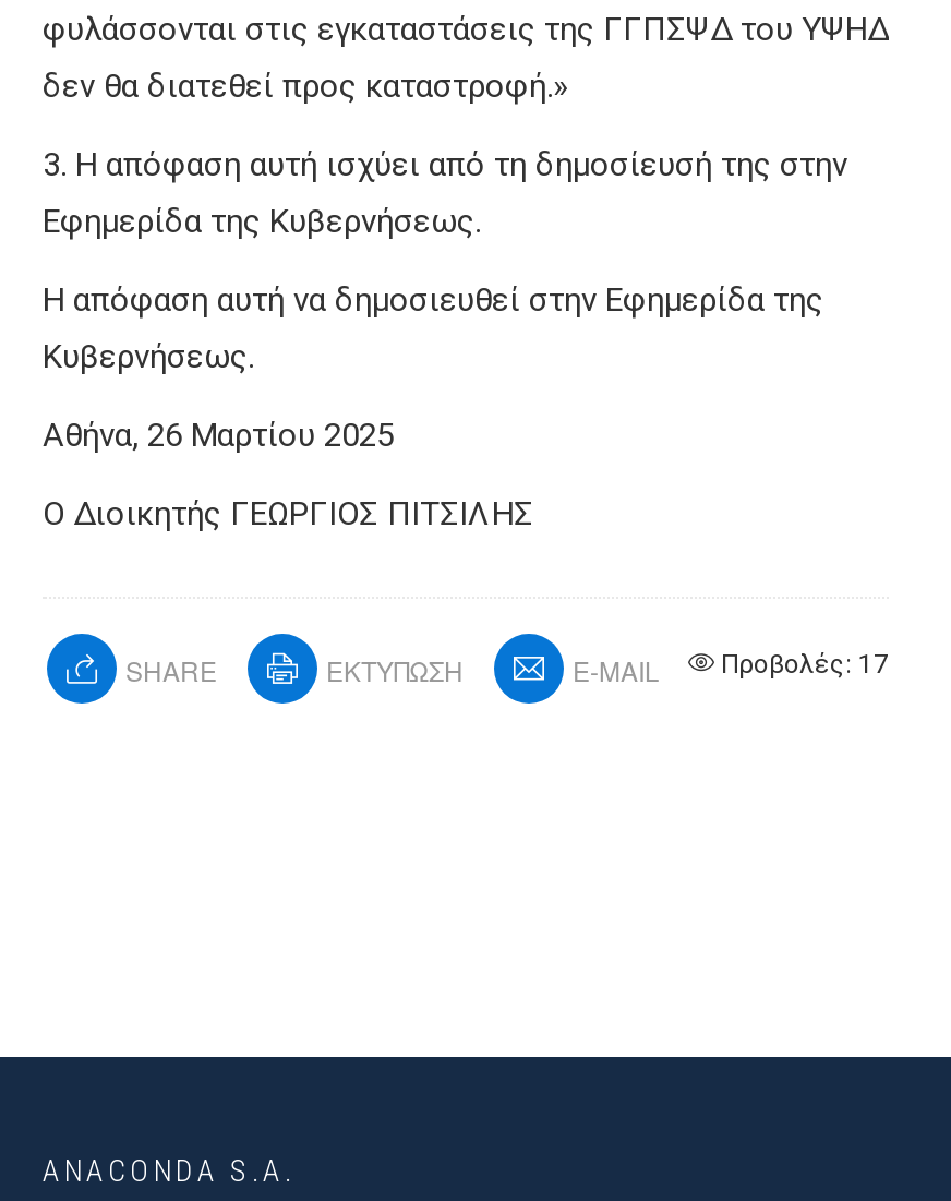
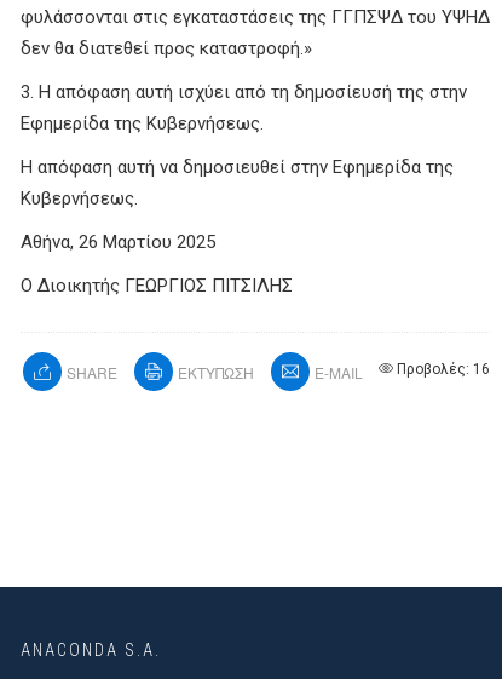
- E-MAIL Προβολές: 17
+ E-MAIL Προβολές: 16
